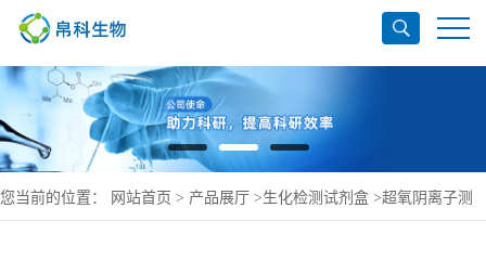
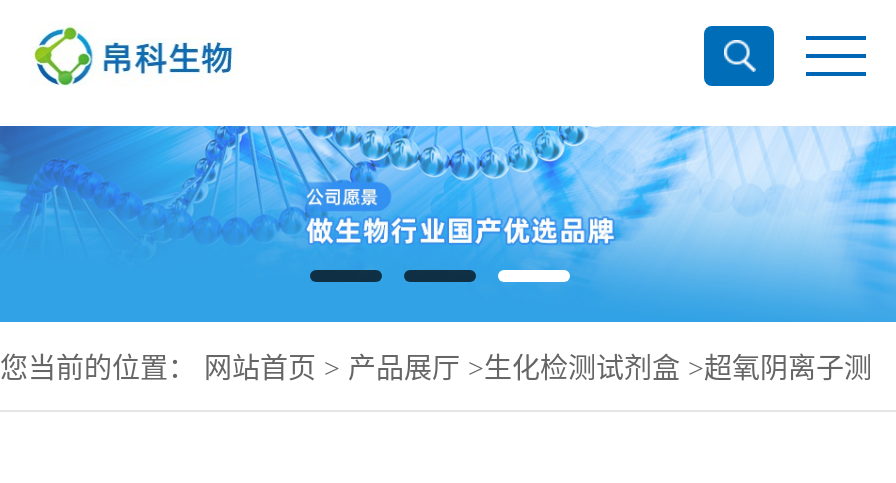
- [image]
+ [image]
